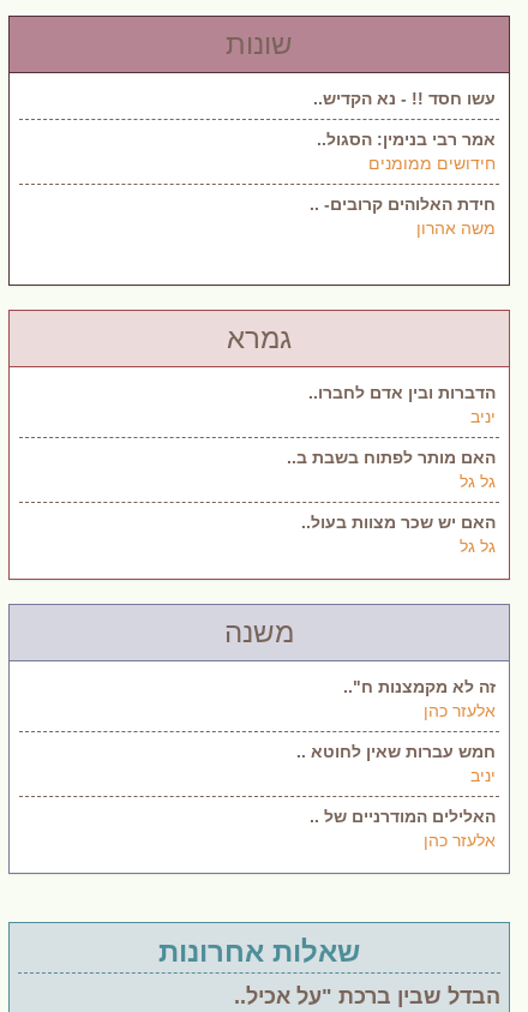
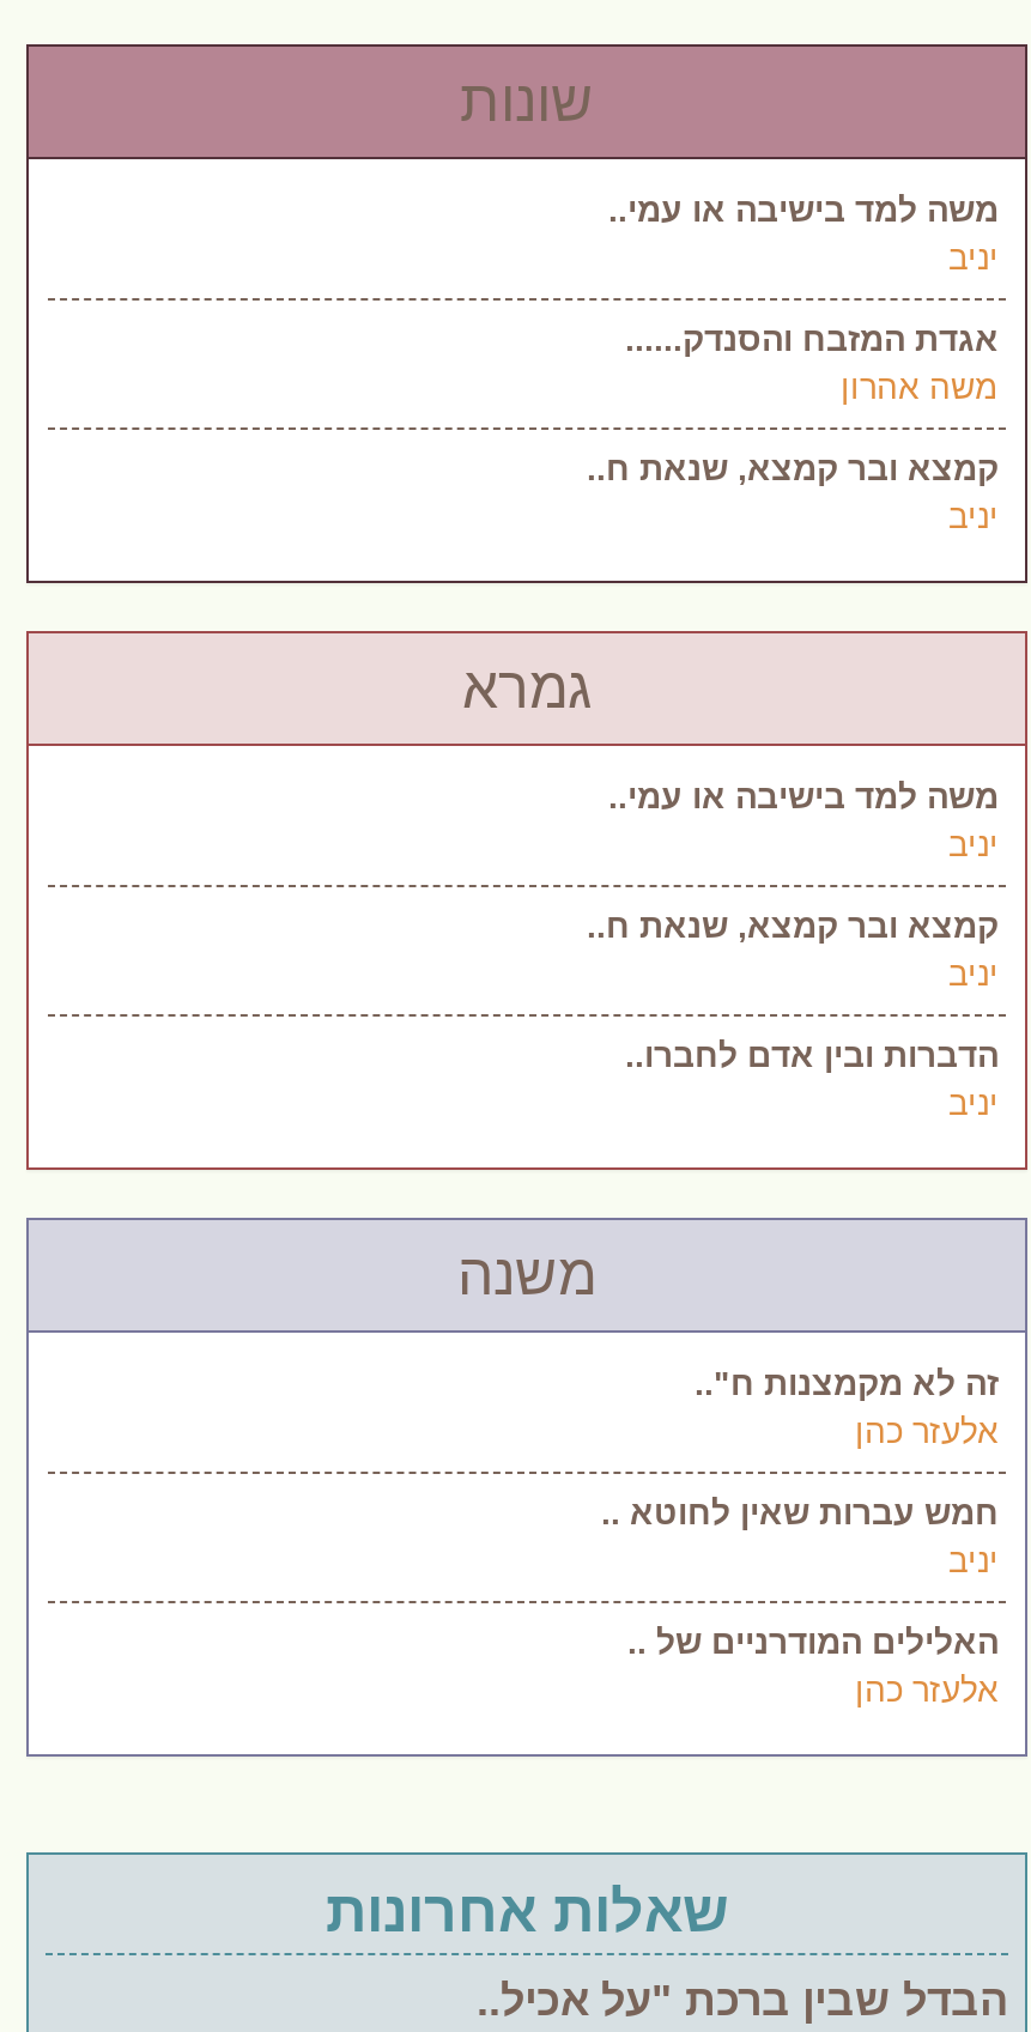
- עשו חסד !! - נא הקדיש..
- אמר רבי בנימין: הסגול..
- חידושים ממומנים
- חידת האלוהים קרובים- ..
+ משה למד בישיבה או עמי..
+ יניב
+ אגדת המזבח והסנדק......

moved up: משה אהרון

+ קמצא ובר קמצא, שנאת ח..
+ יניב

+ משה למד בישיבה או עמי..
+ יניב
+ קמצא ובר קמצא, שנאת ח..
+ יניב

moved down: הדברות ובין אדם לחברו.. | יניב

- האם מותר לפתוח בשבת ב..
- גל גל
- האם יש שכר מצוות בעול..
- גל גל
